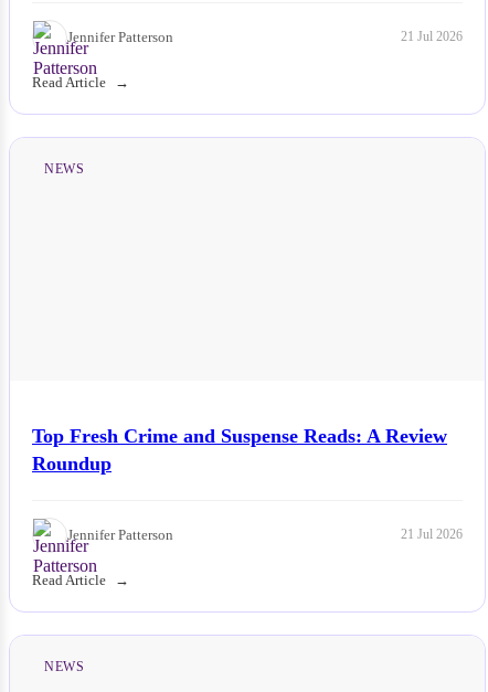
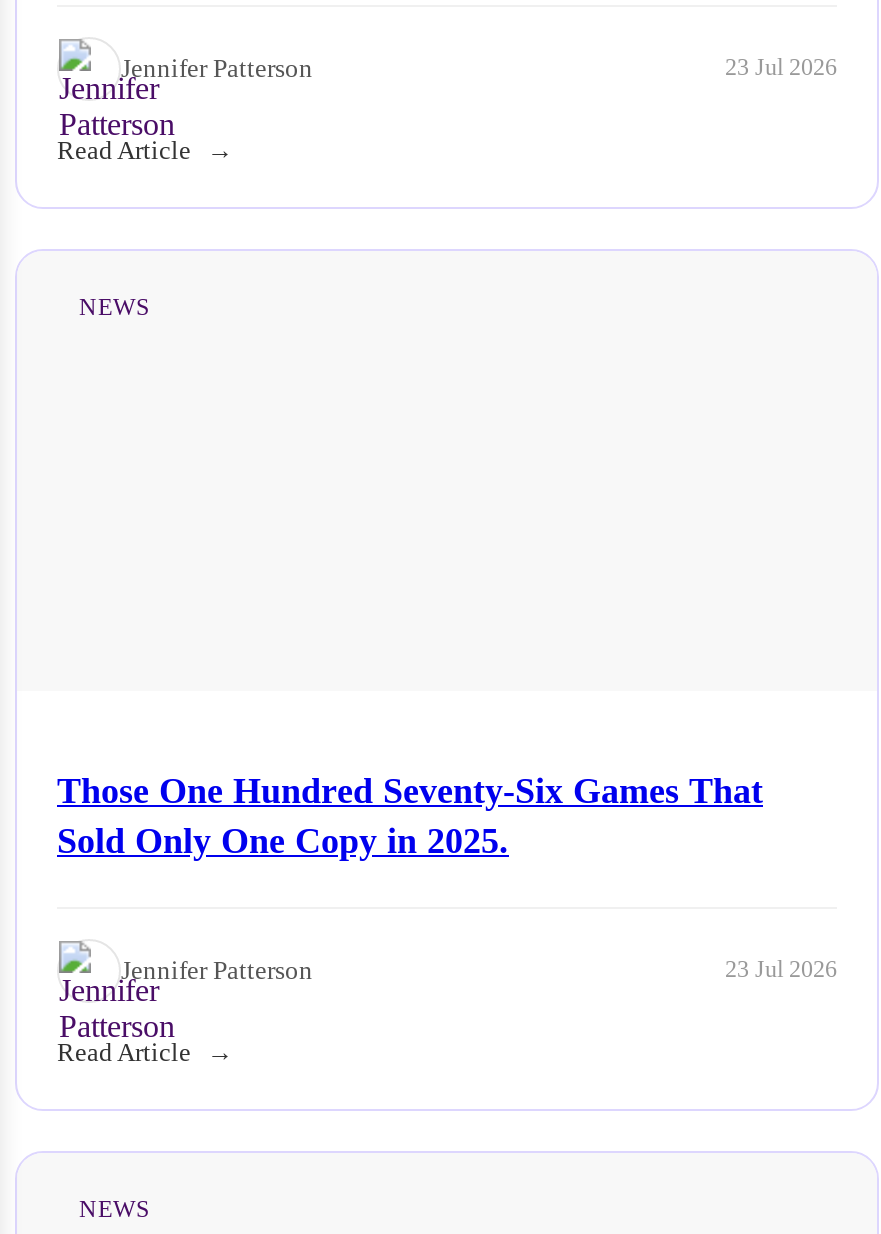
- 21 Jul 2026
+ 23 Jul 2026

- Top Fresh Crime and Suspense Reads: A Review
- Roundup
+ Those One Hundred Seventy-Six Games That
+ Sold Only One Copy in 2025.

- 21 Jul 2026
+ 23 Jul 2026
